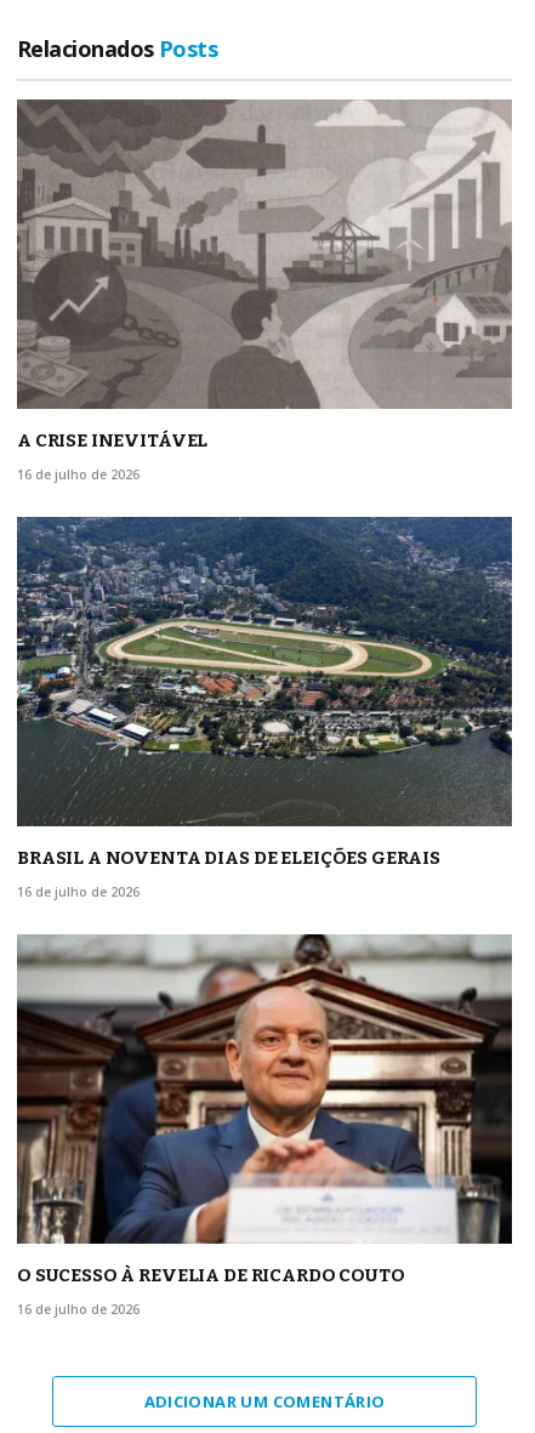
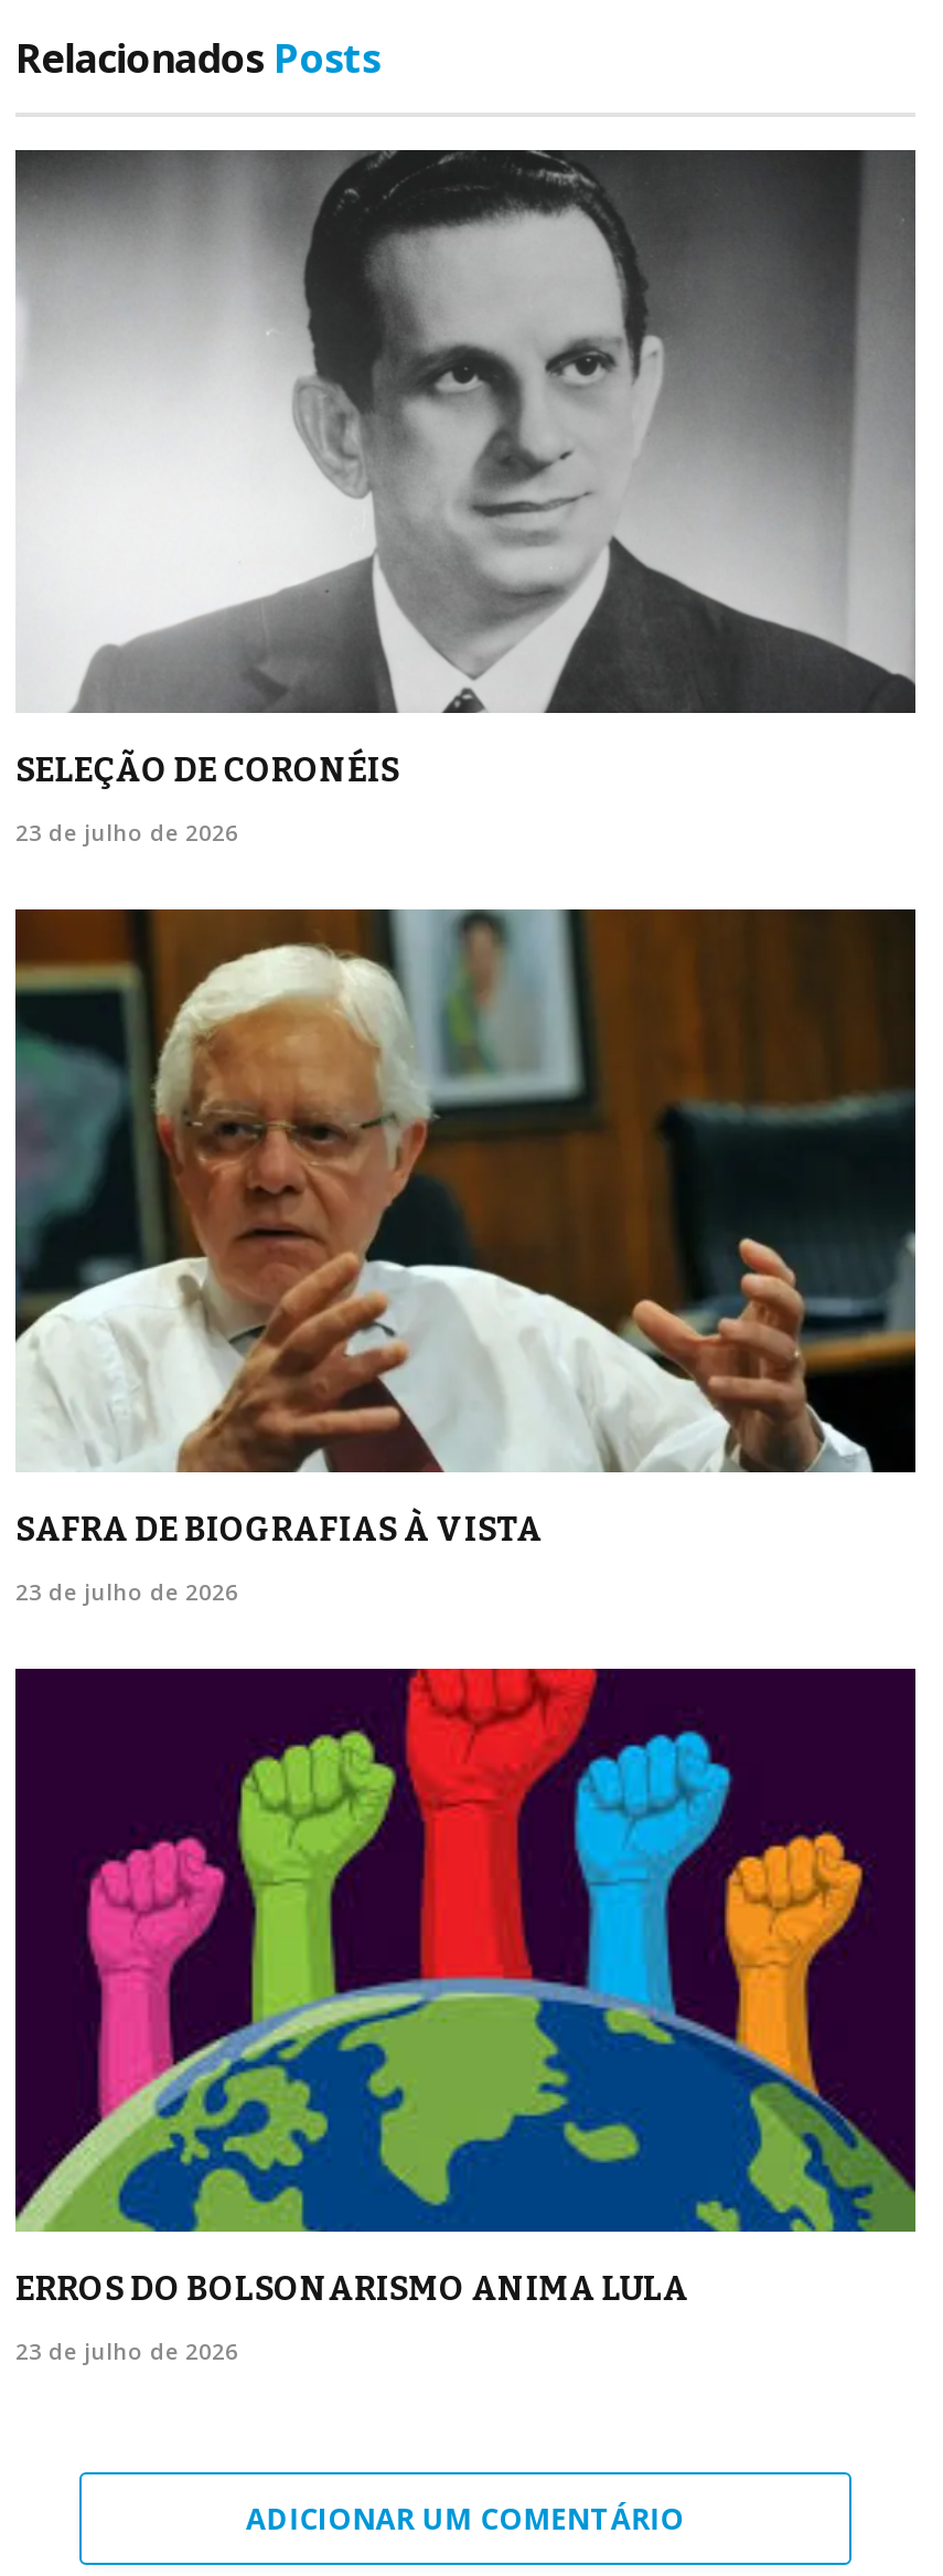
- [image]
- A CRISE INEVITÁVEL
+ [image]
+ SELEÇÃO DE CORONÉIS

- 16 de julho de 2026
+ 23 de julho de 2026

- [image]
- BRASIL A NOVENTA DIAS DE ELEIÇÕES GERAIS
+ [image]
+ SAFRA DE BIOGRAFIAS À VISTA

- 16 de julho de 2026
+ 23 de julho de 2026

- [image]
- O SUCESSO À REVELIA DE RICARDO COUTO
+ [image]
+ ERROS DO BOLSONARISMO ANIMA LULA

- 16 de julho de 2026
+ 23 de julho de 2026
